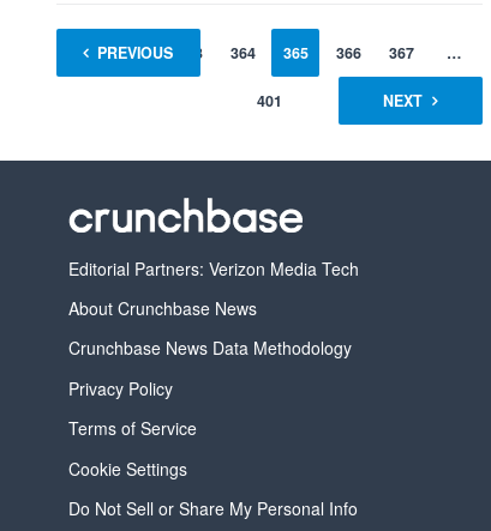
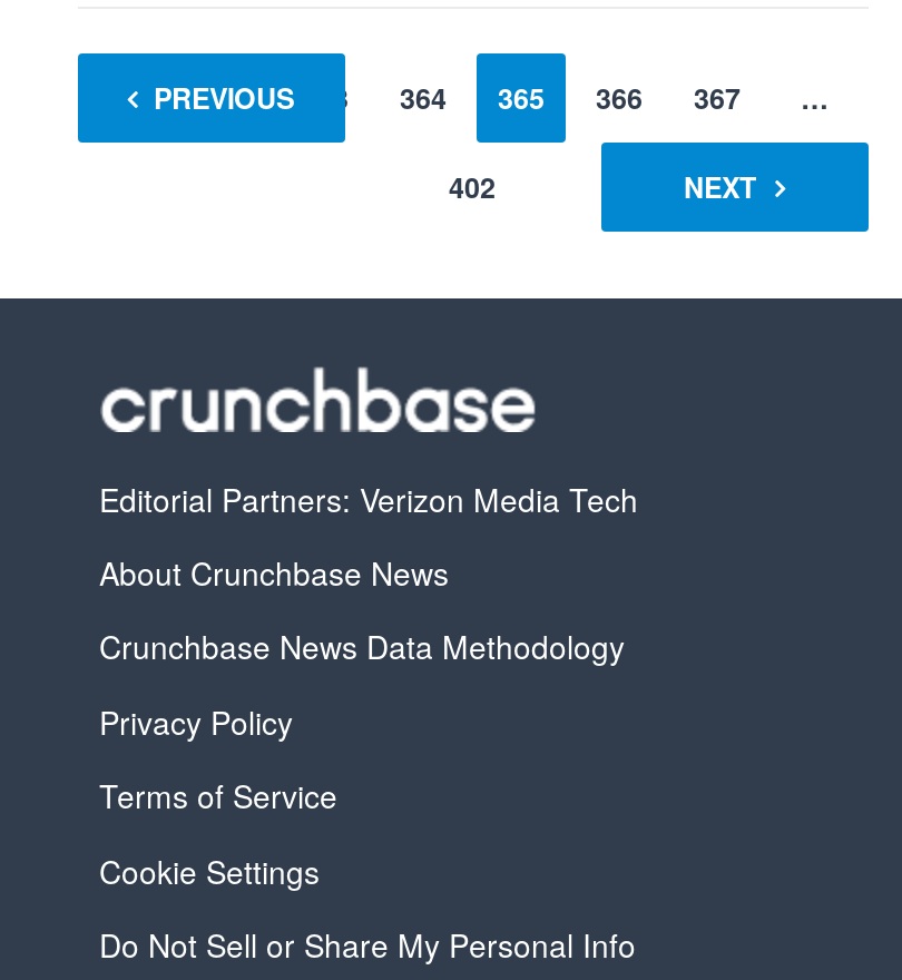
- 401
+ 402
